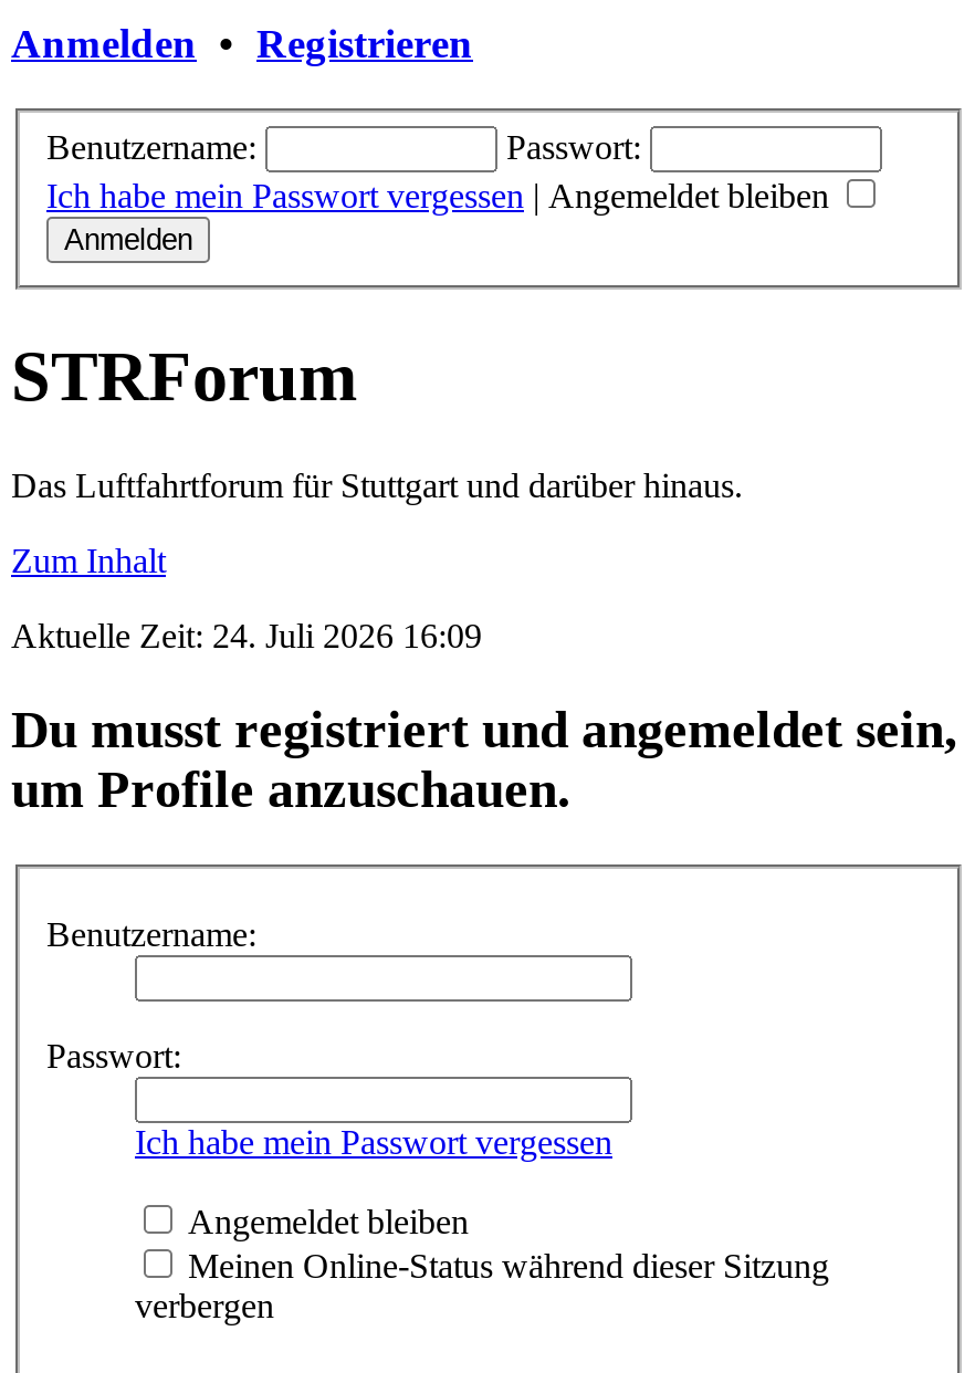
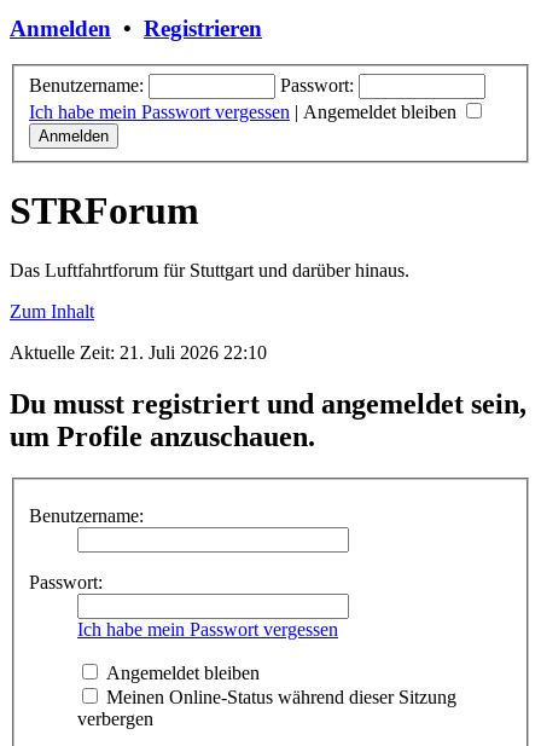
- Aktuelle Zeit: 24. Juli 2026 16:09
+ Aktuelle Zeit: 21. Juli 2026 22:10
